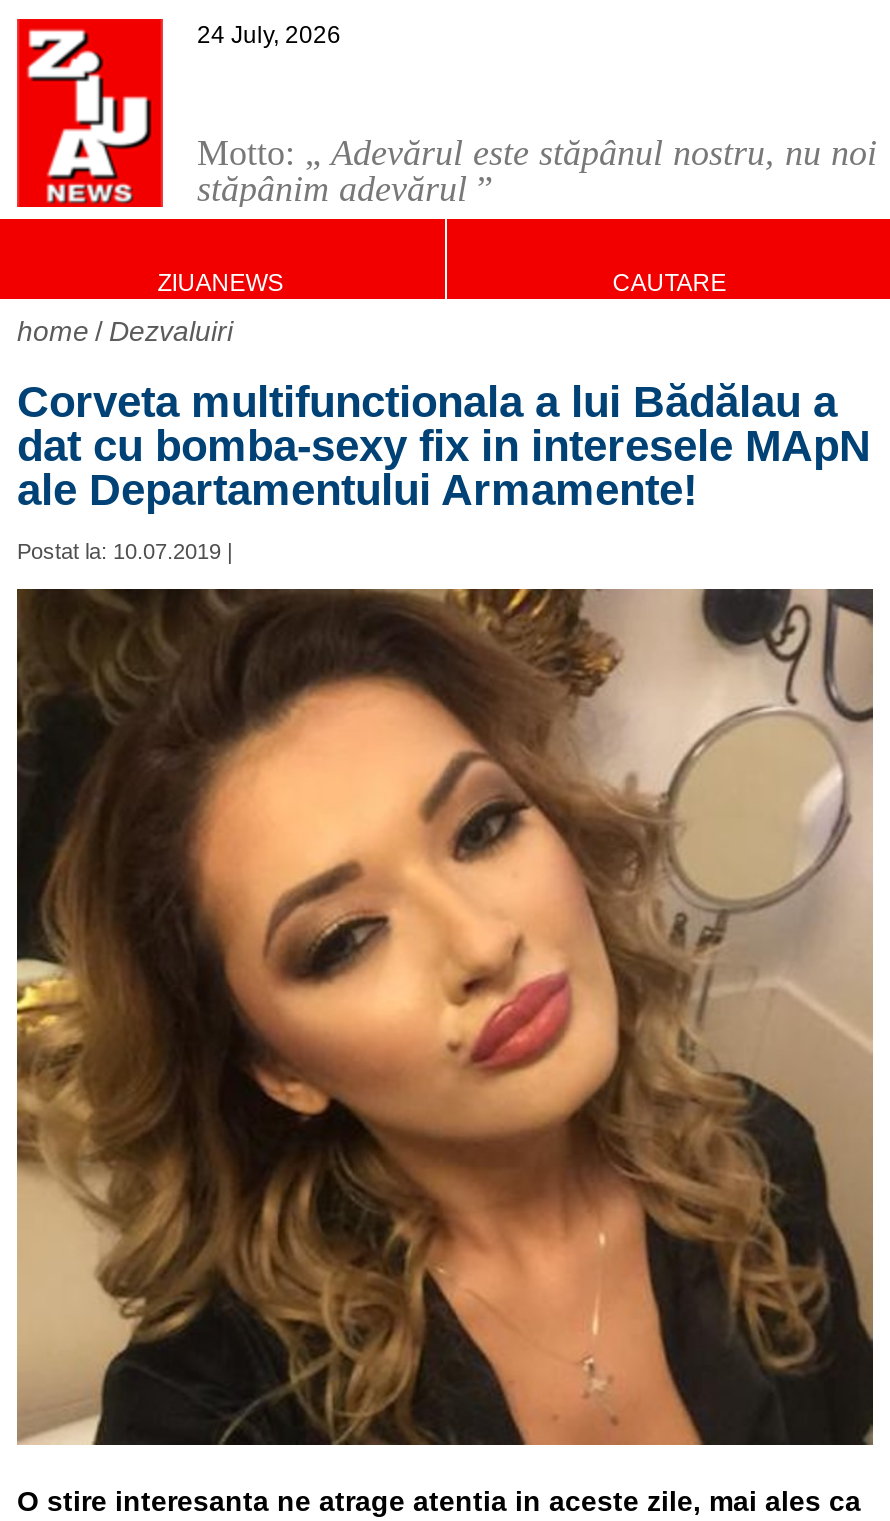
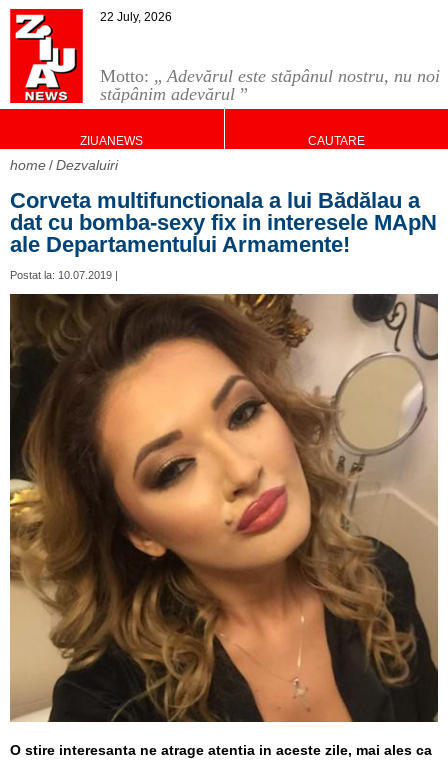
- 24 July, 2026
+ 22 July, 2026
